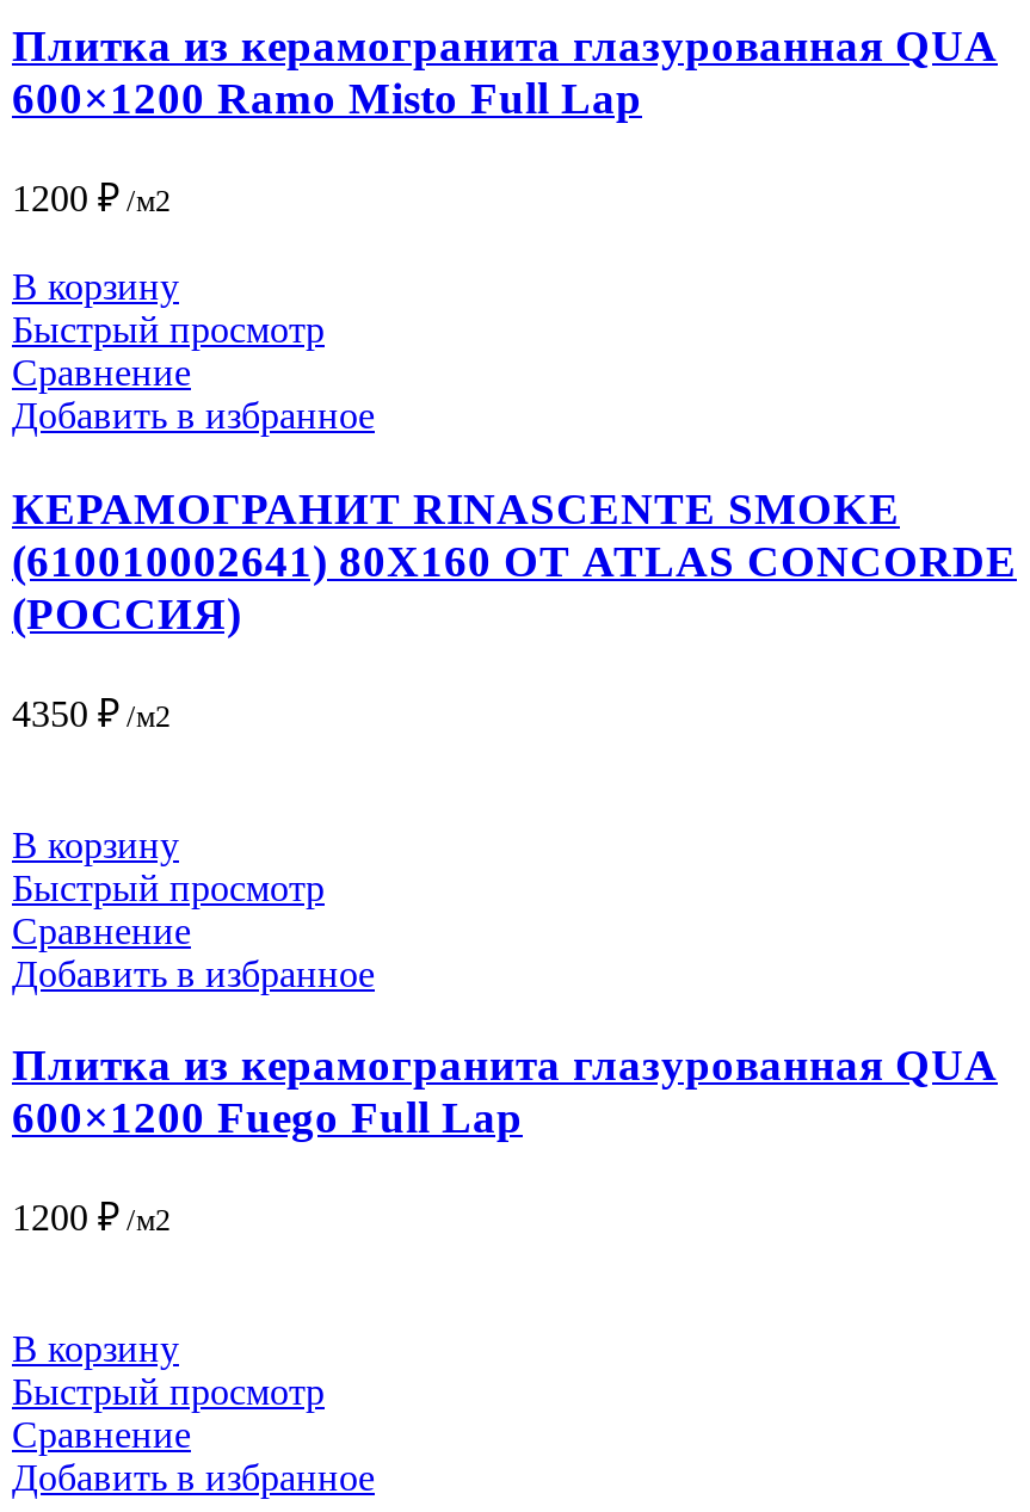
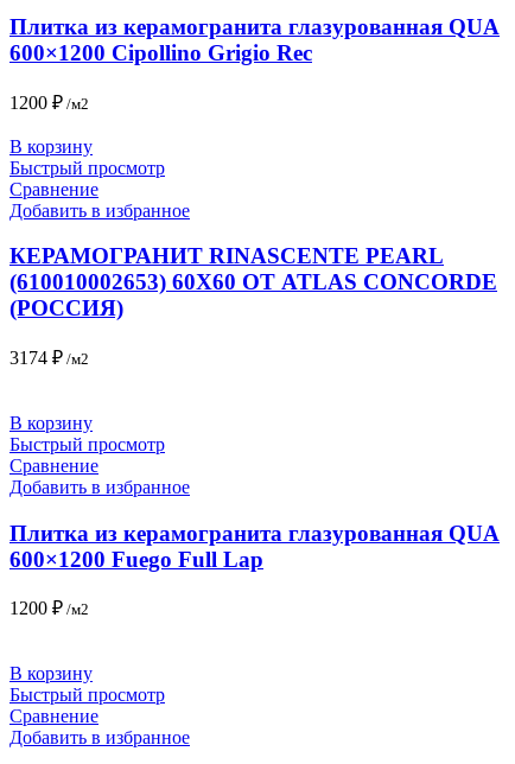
- 600×1200 Ramo Misto Full Lap
+ 600×1200 Cipollino Grigio Rec

- КЕРАМОГРАНИТ RINASCENTE SMOKE
+ КЕРАМОГРАНИТ RINASCENTE PEARL

- (610010002641) 80X160 ОТ ATLAS CONCORDE
+ (610010002653) 60X60 ОТ ATLAS CONCORDE

- 4350 ₽ /м2
+ 3174 ₽ /м2
